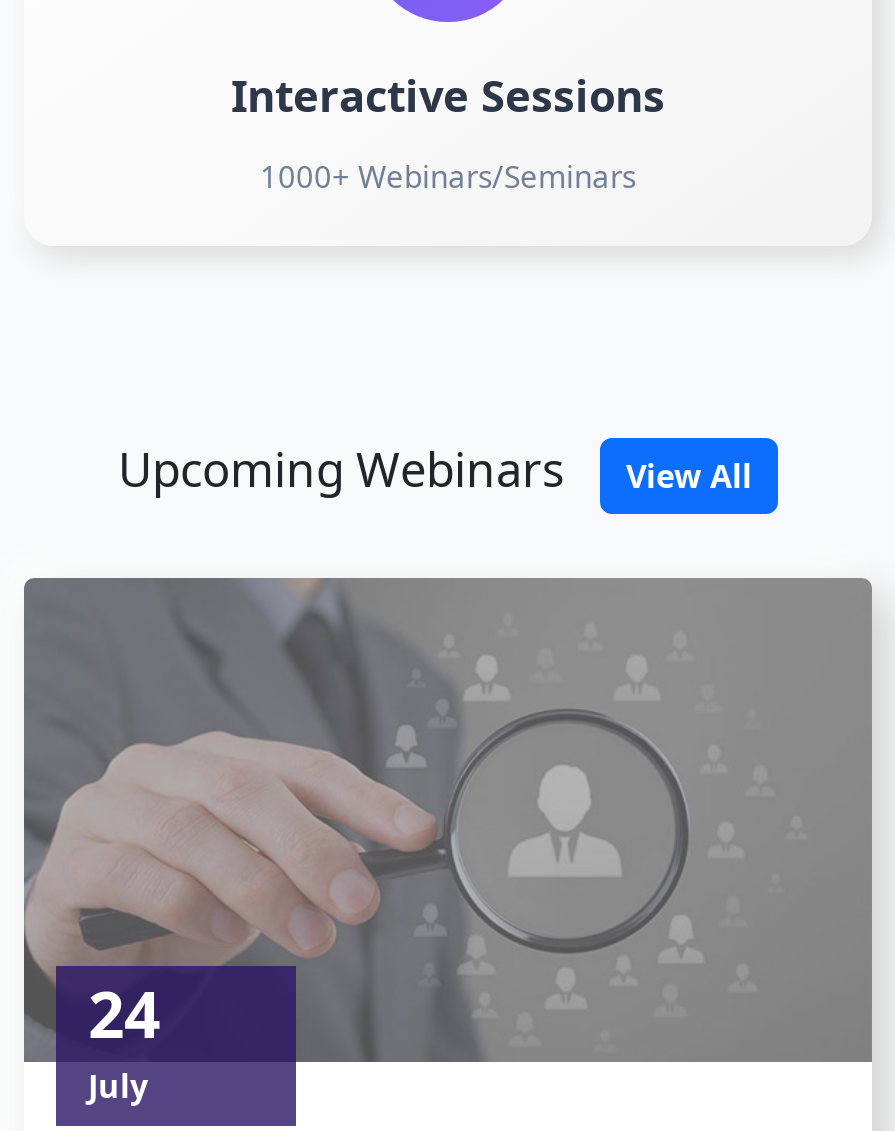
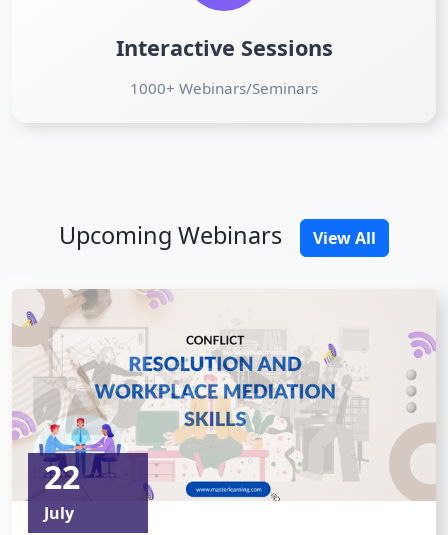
- [image]
- 24
+ [image]
+ 22
